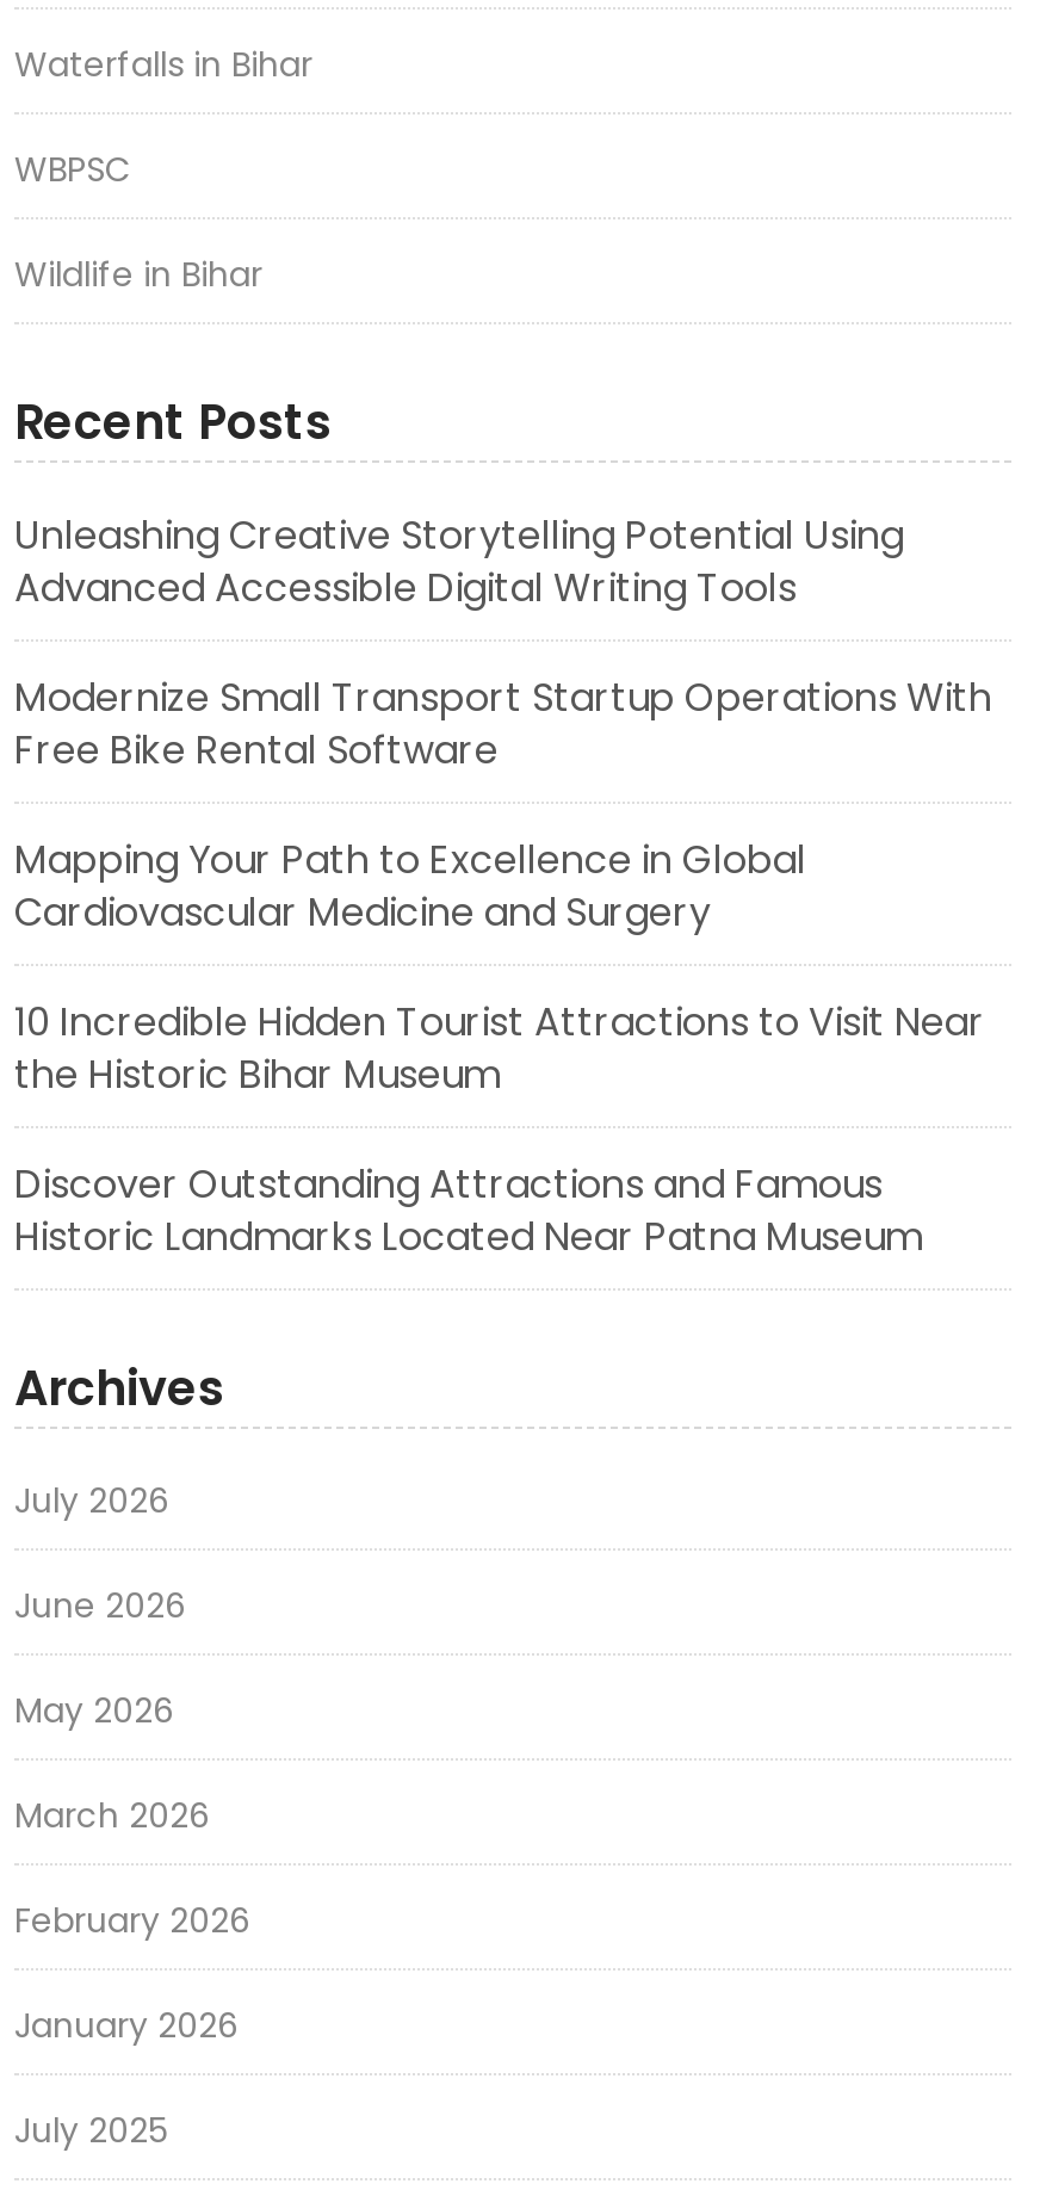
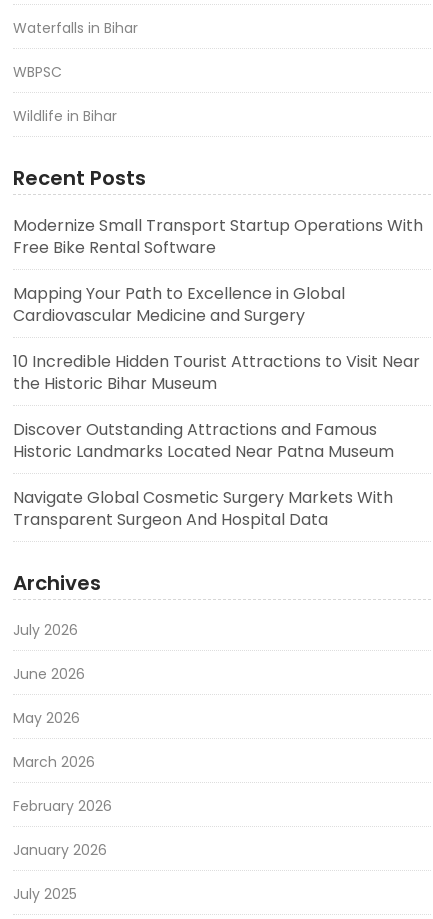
- Unleashing Creative Storytelling Potential Using
- Advanced Accessible Digital Writing Tools

moved up: Modernize Small Transport Startup Operations With | Free Bike Rental Software | Mapping Your Path to Excellence in Global | Cardiovascular Medicine and Surgery | 10 Incredible Hidden Tourist Attractions to Visit Near | the Historic Bihar Museum | Discover Outstanding Attractions and Famous | Historic Landmarks Located Near Patna Museum

+ Navigate Global Cosmetic Surgery Markets With
+ Transparent Surgeon And Hospital Data
